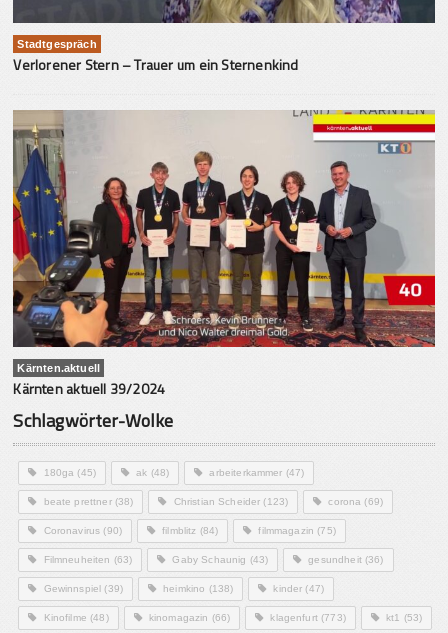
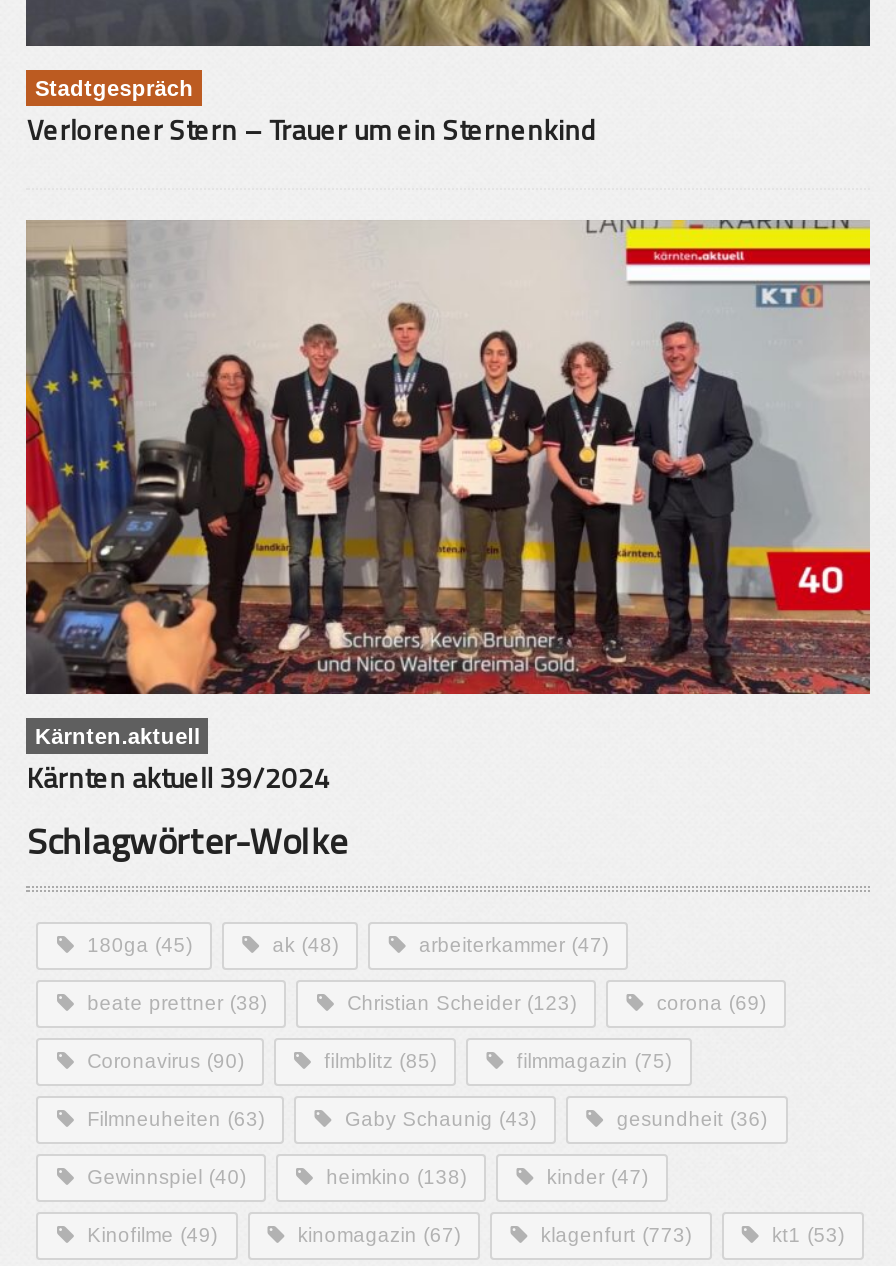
- filmblitz (84)
+ filmblitz (85)

- Gewinnspiel (39)
+ Gewinnspiel (40)

- Kinofilme (48)
+ Kinofilme (49)

- kinomagazin (66)
+ kinomagazin (67)
